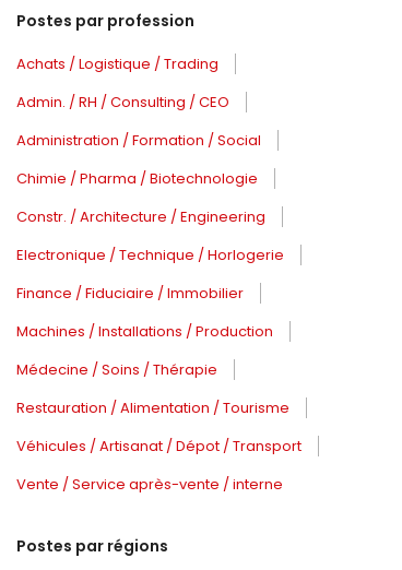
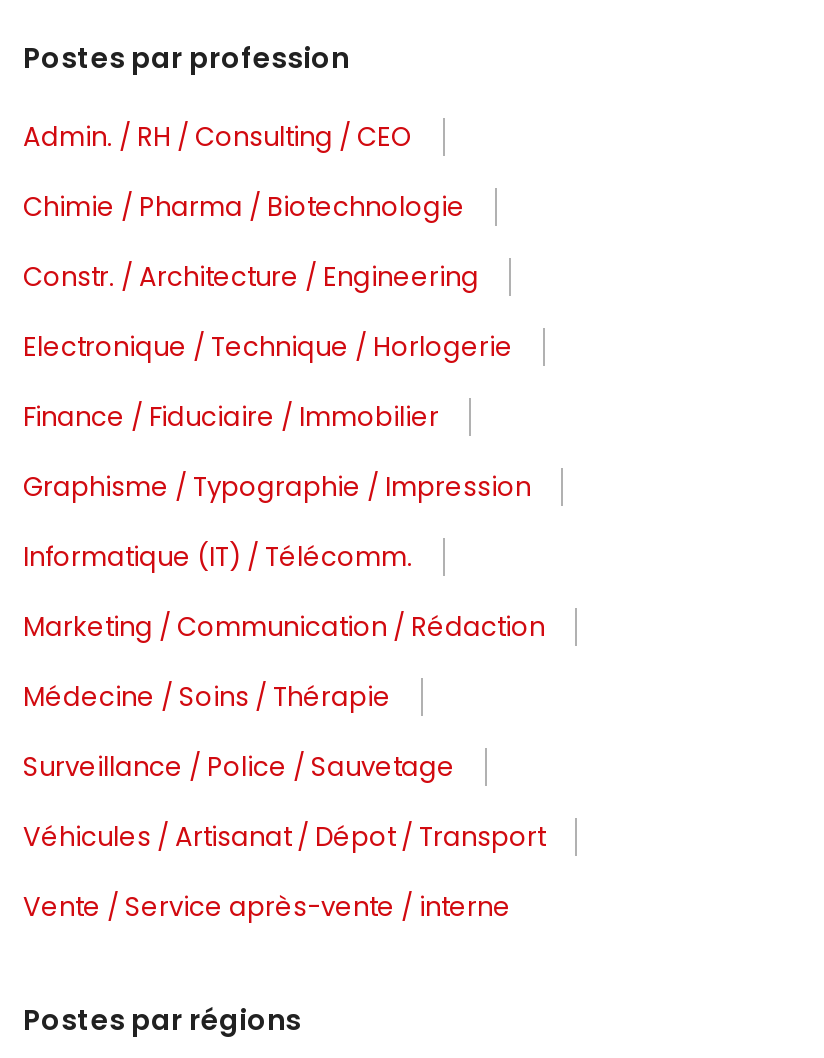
- Achats / Logistique / Trading

moved up: Admin. / RH / Consulting / CEO

- Administration / Formation / Social

moved up: Chimie / Pharma / Biotechnologie | Constr. / Architecture / Engineering | Electronique / Technique / Horlogerie | Finance / Fiduciaire / Immobilier

- Machines / Installations / Production
+ Graphisme / Typographie / Impression
+ Informatique (IT) / Télécomm.
+ Marketing / Communication / Rédaction

- Restauration / Alimentation / Tourisme
+ Surveillance / Police / Sauvetage
